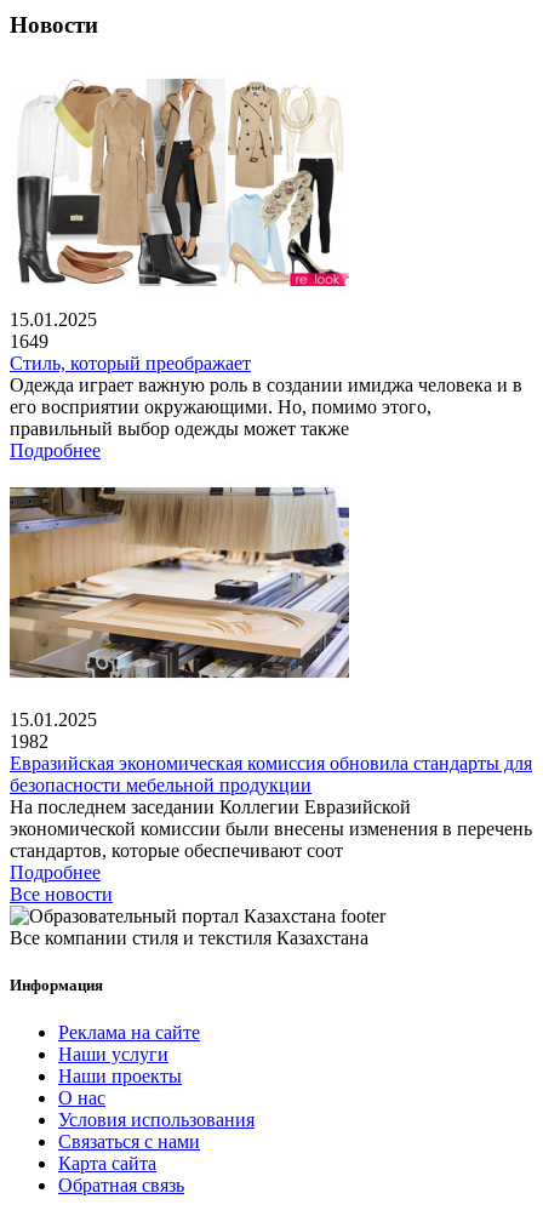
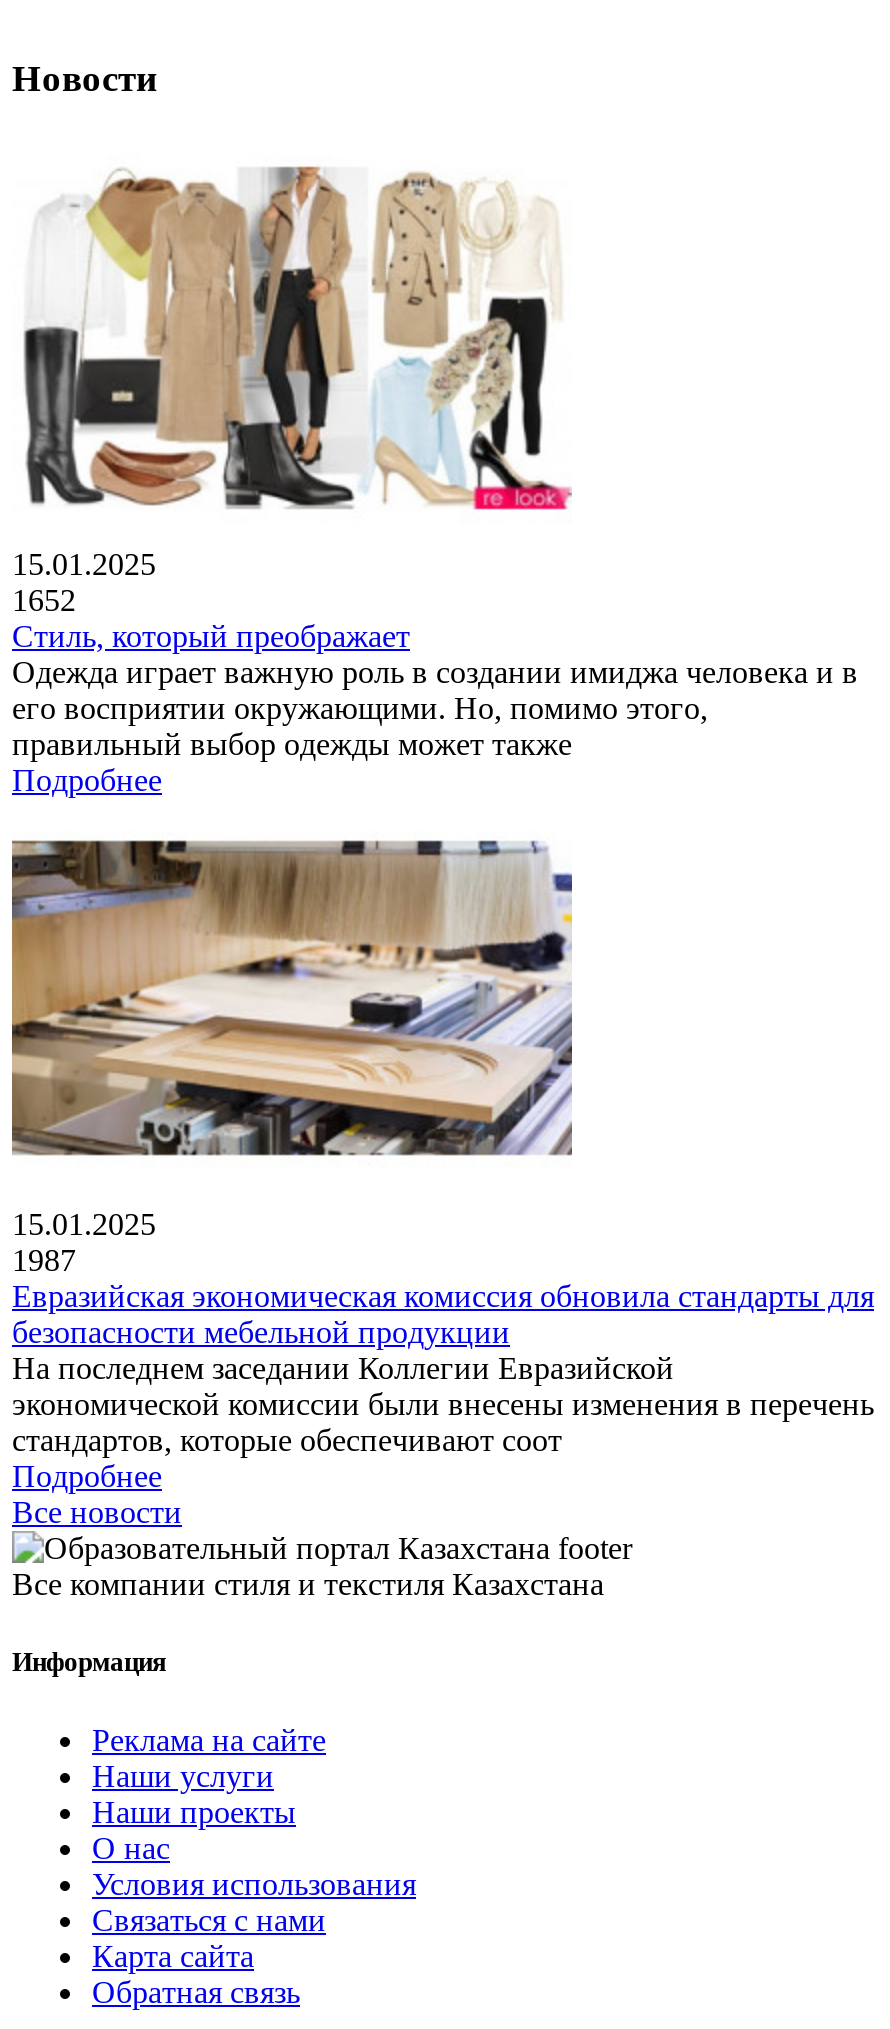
- 1649
+ 1652

- 1982
+ 1987
